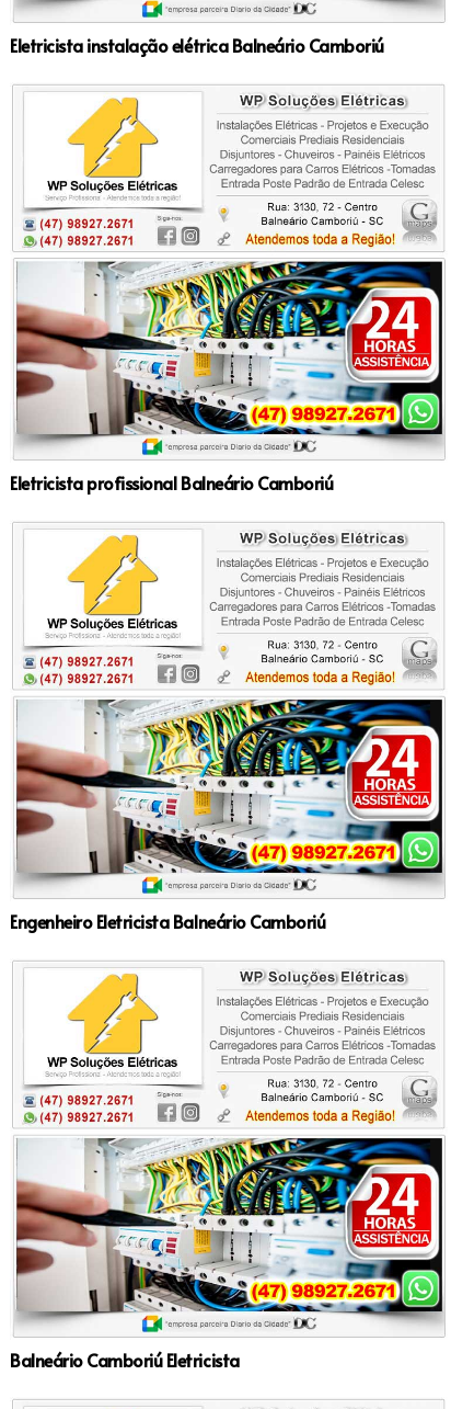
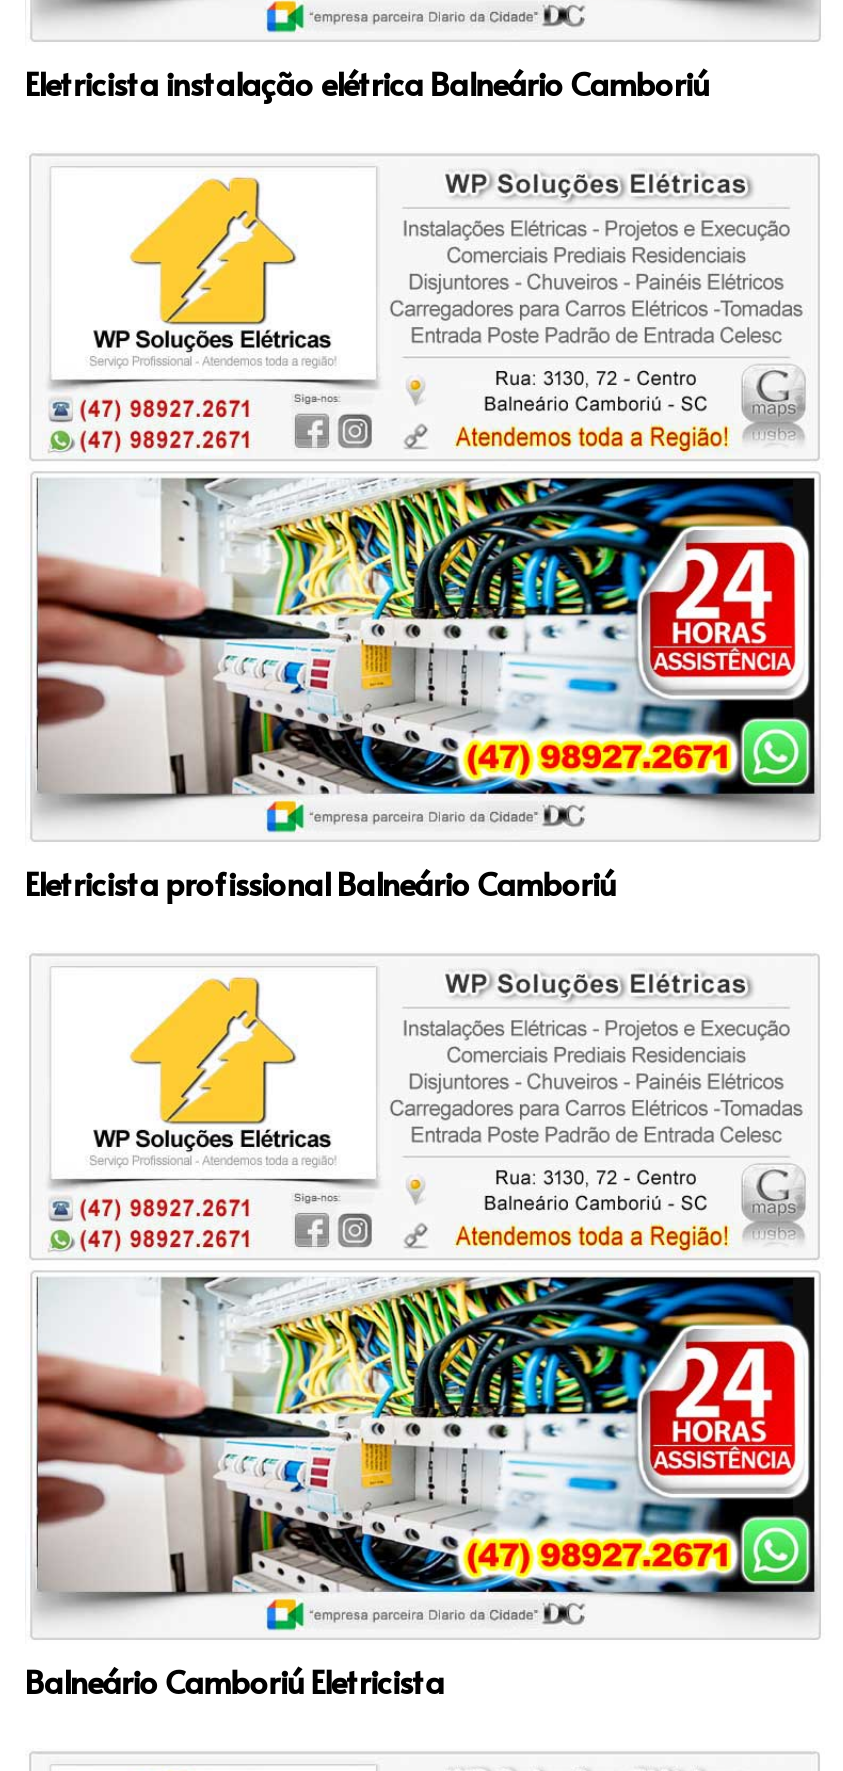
- Engenheiro Eletricista Balneário Camboriú
